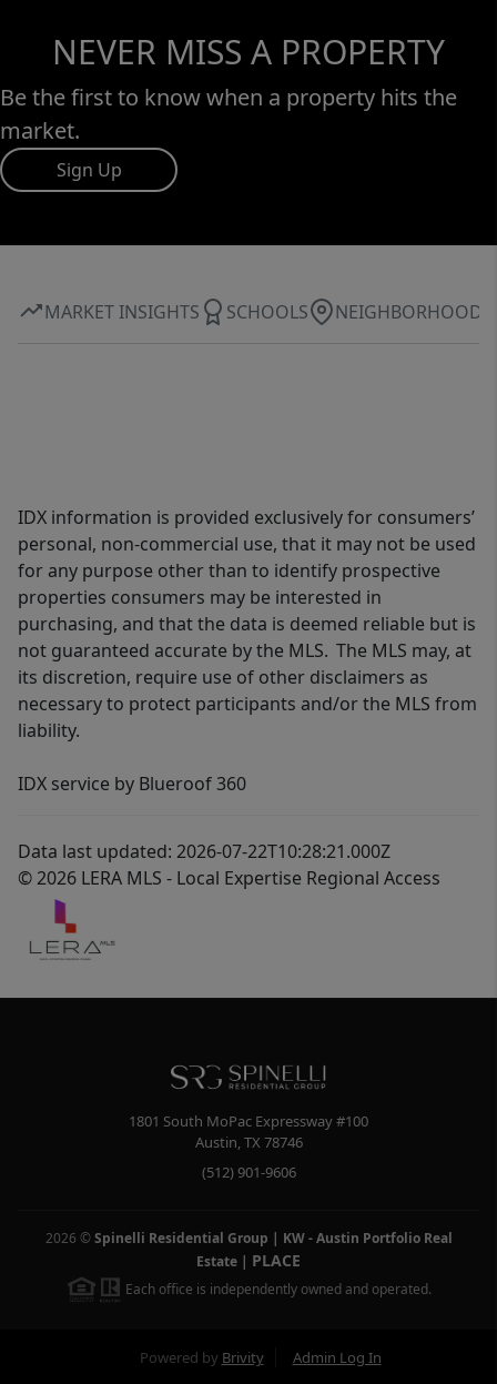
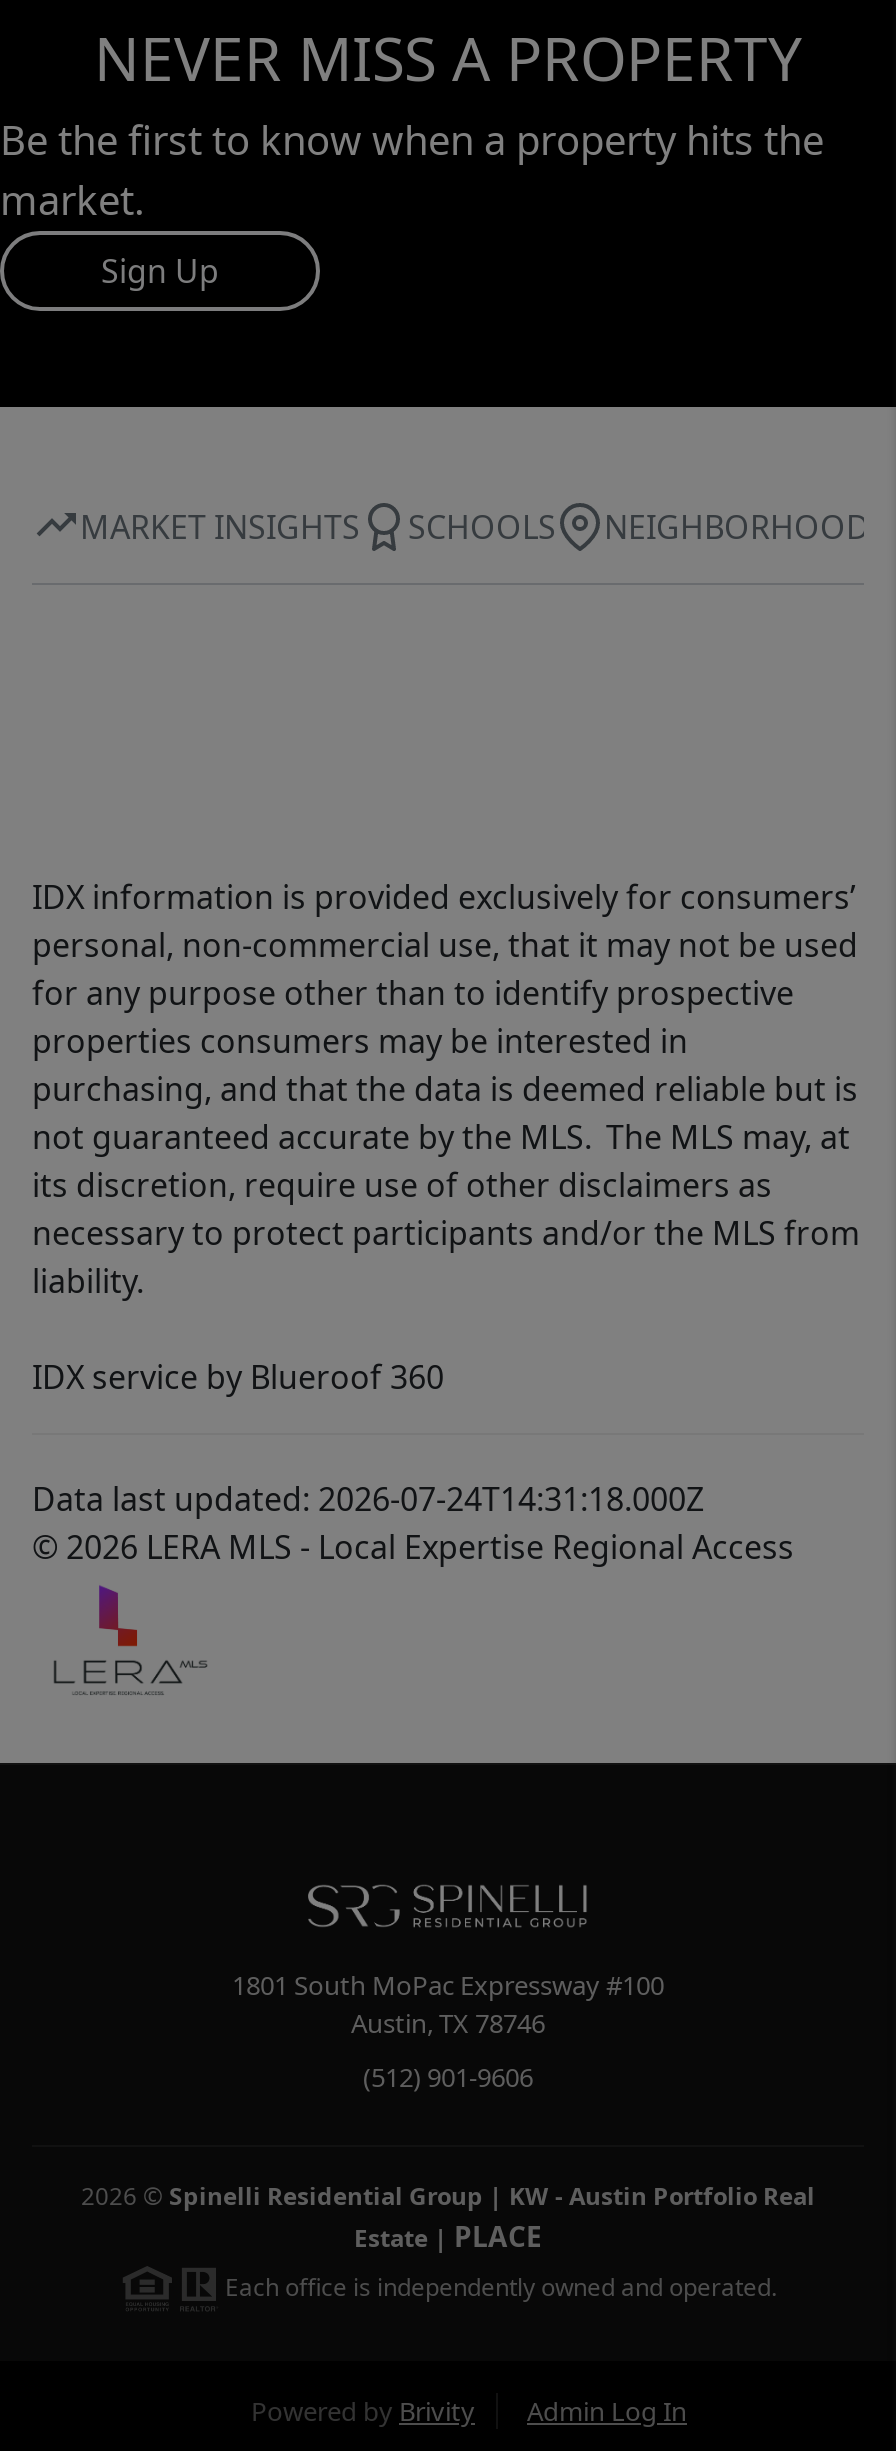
- Data last updated: 2026-07-22T10:28:21.000Z
+ Data last updated: 2026-07-24T14:31:18.000Z
